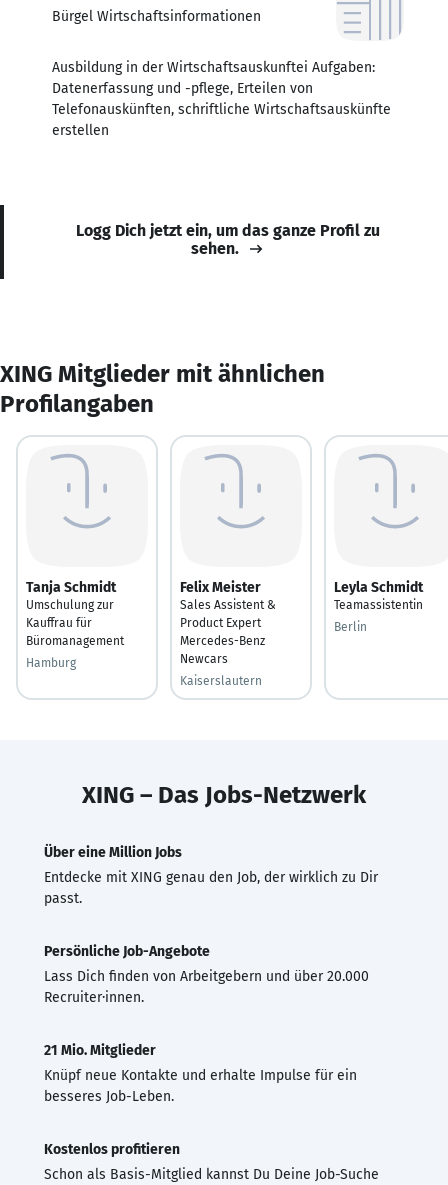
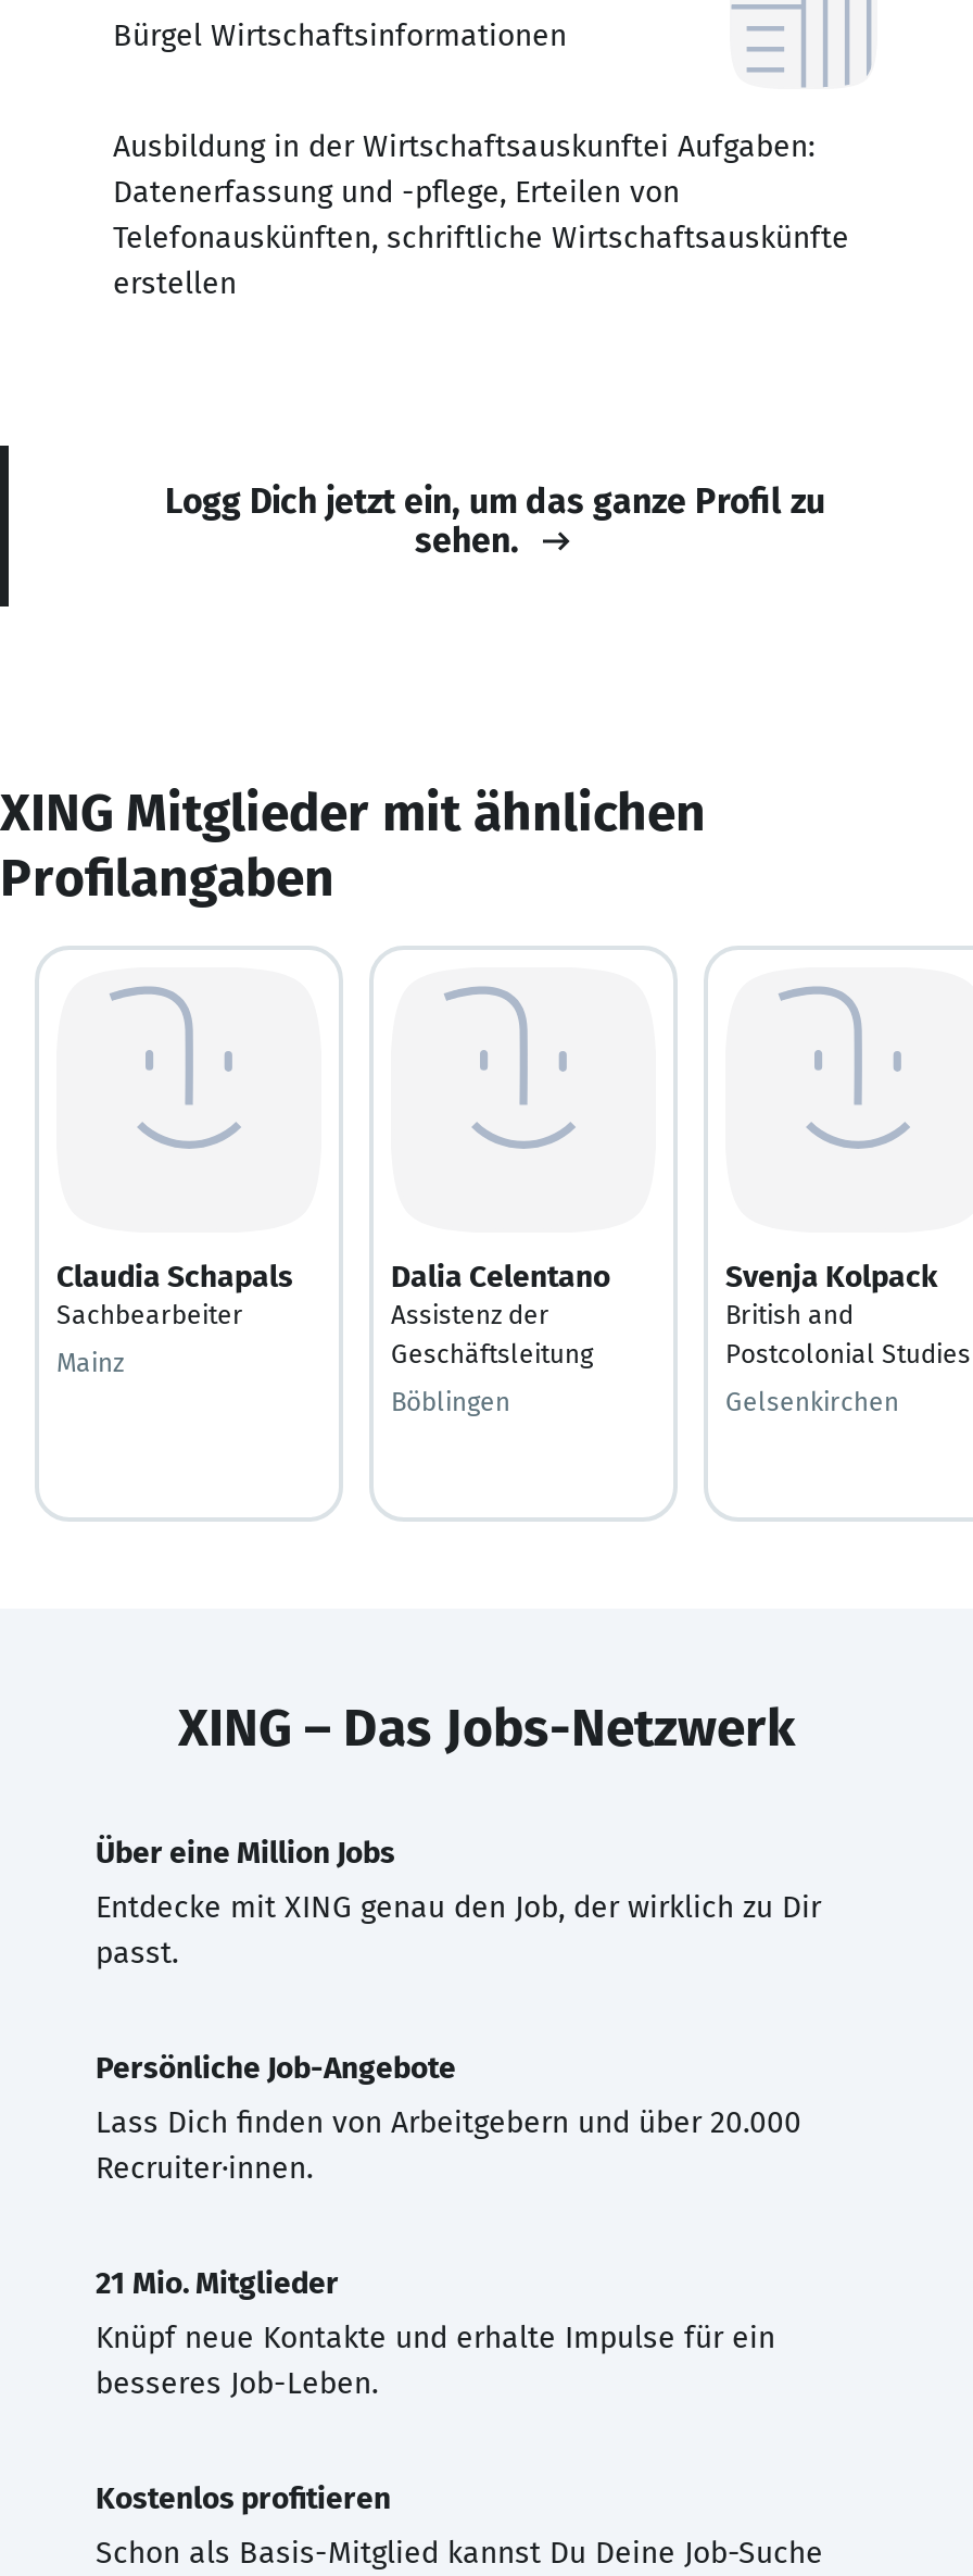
- Tanja Schmidt
- Umschulung zur
- Kauffrau für
- Büromanagement
+ Claudia Schapals
+ Sachbearbeiter

- Felix Meister
- Sales Assistent &
- Product Expert
- Mercedes-Benz
- Newcars
+ Dalia Celentano
+ Assistenz der
+ Geschäftsleitung

- Leyla Schmidt
- Teamassistentin
+ Svenja Kolpack
+ British and
+ Postcolonial Studies

- Berlin
+ Gelsenkirchen

- Hamburg
+ Mainz

- Kaiserslautern
+ Böblingen
